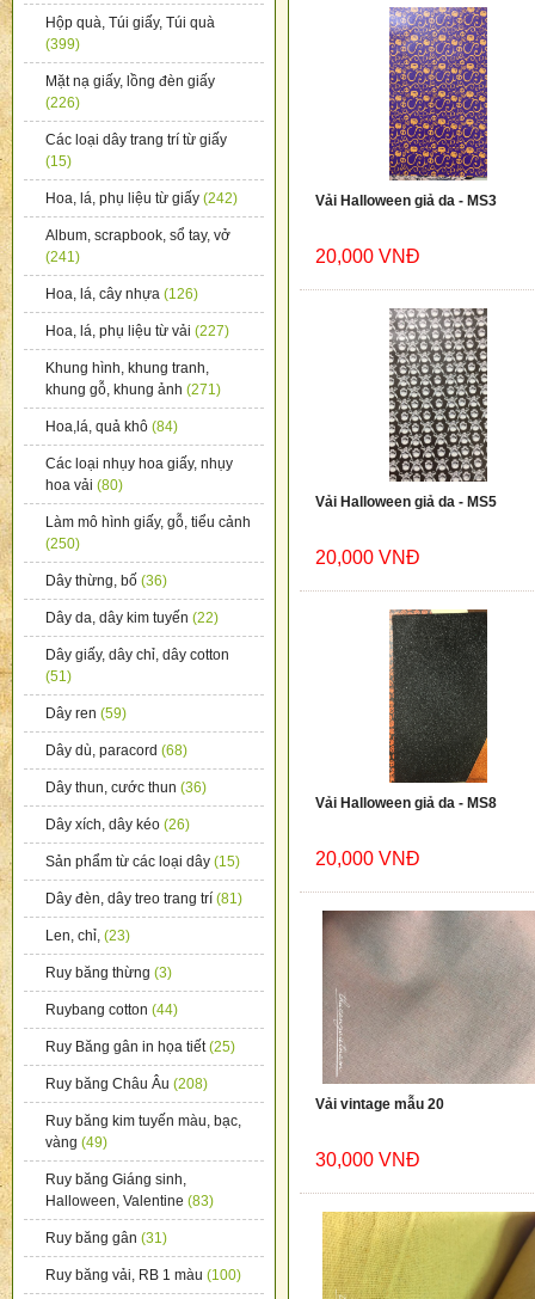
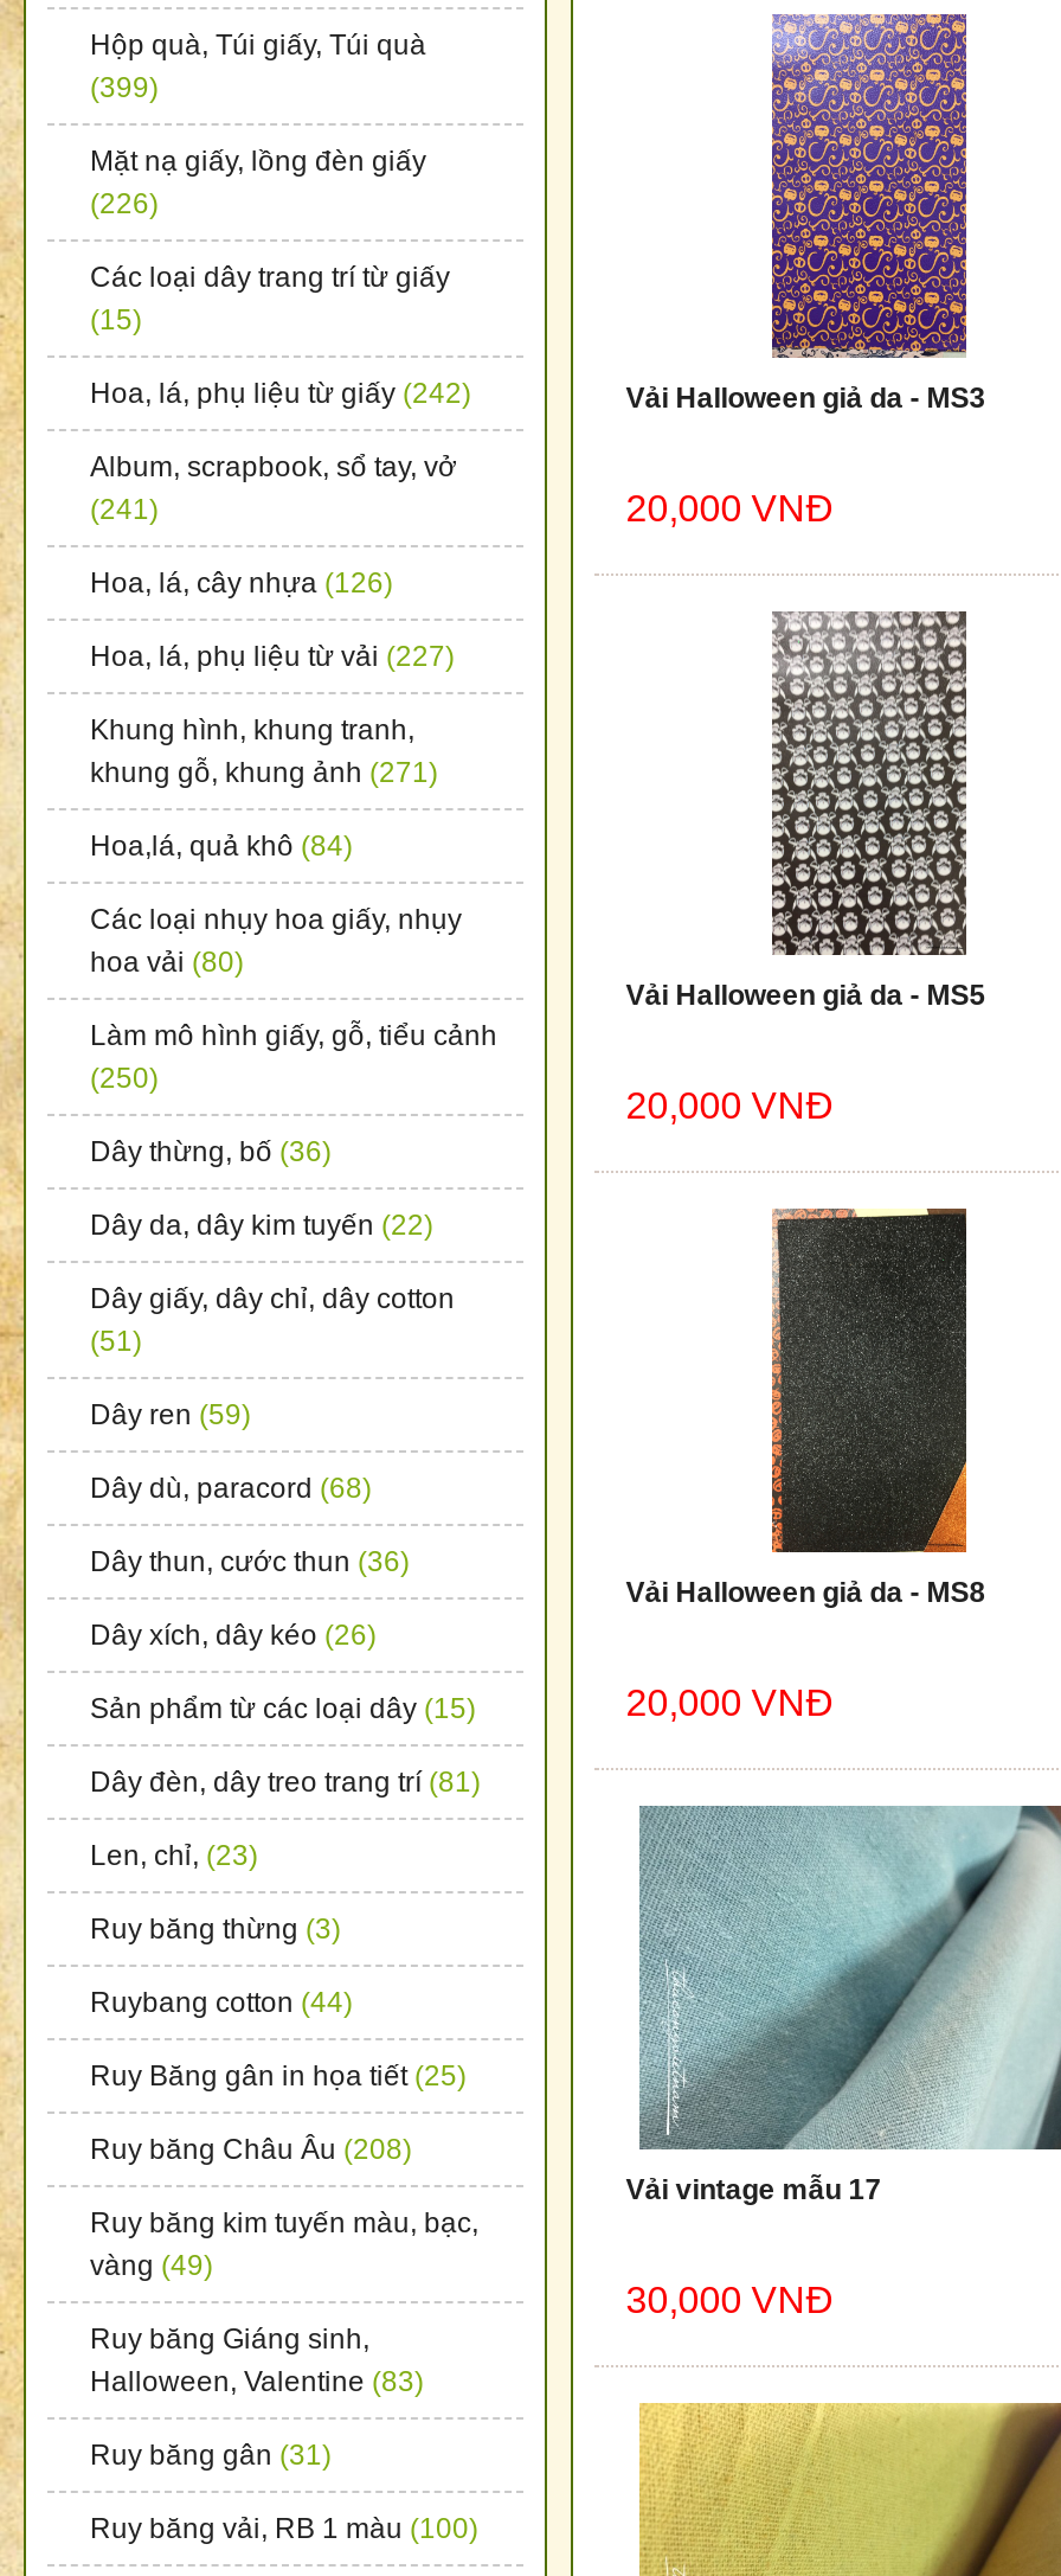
- [image]
- Vải vintage mẫu 20
+ [image]
+ Vải vintage mẫu 17
